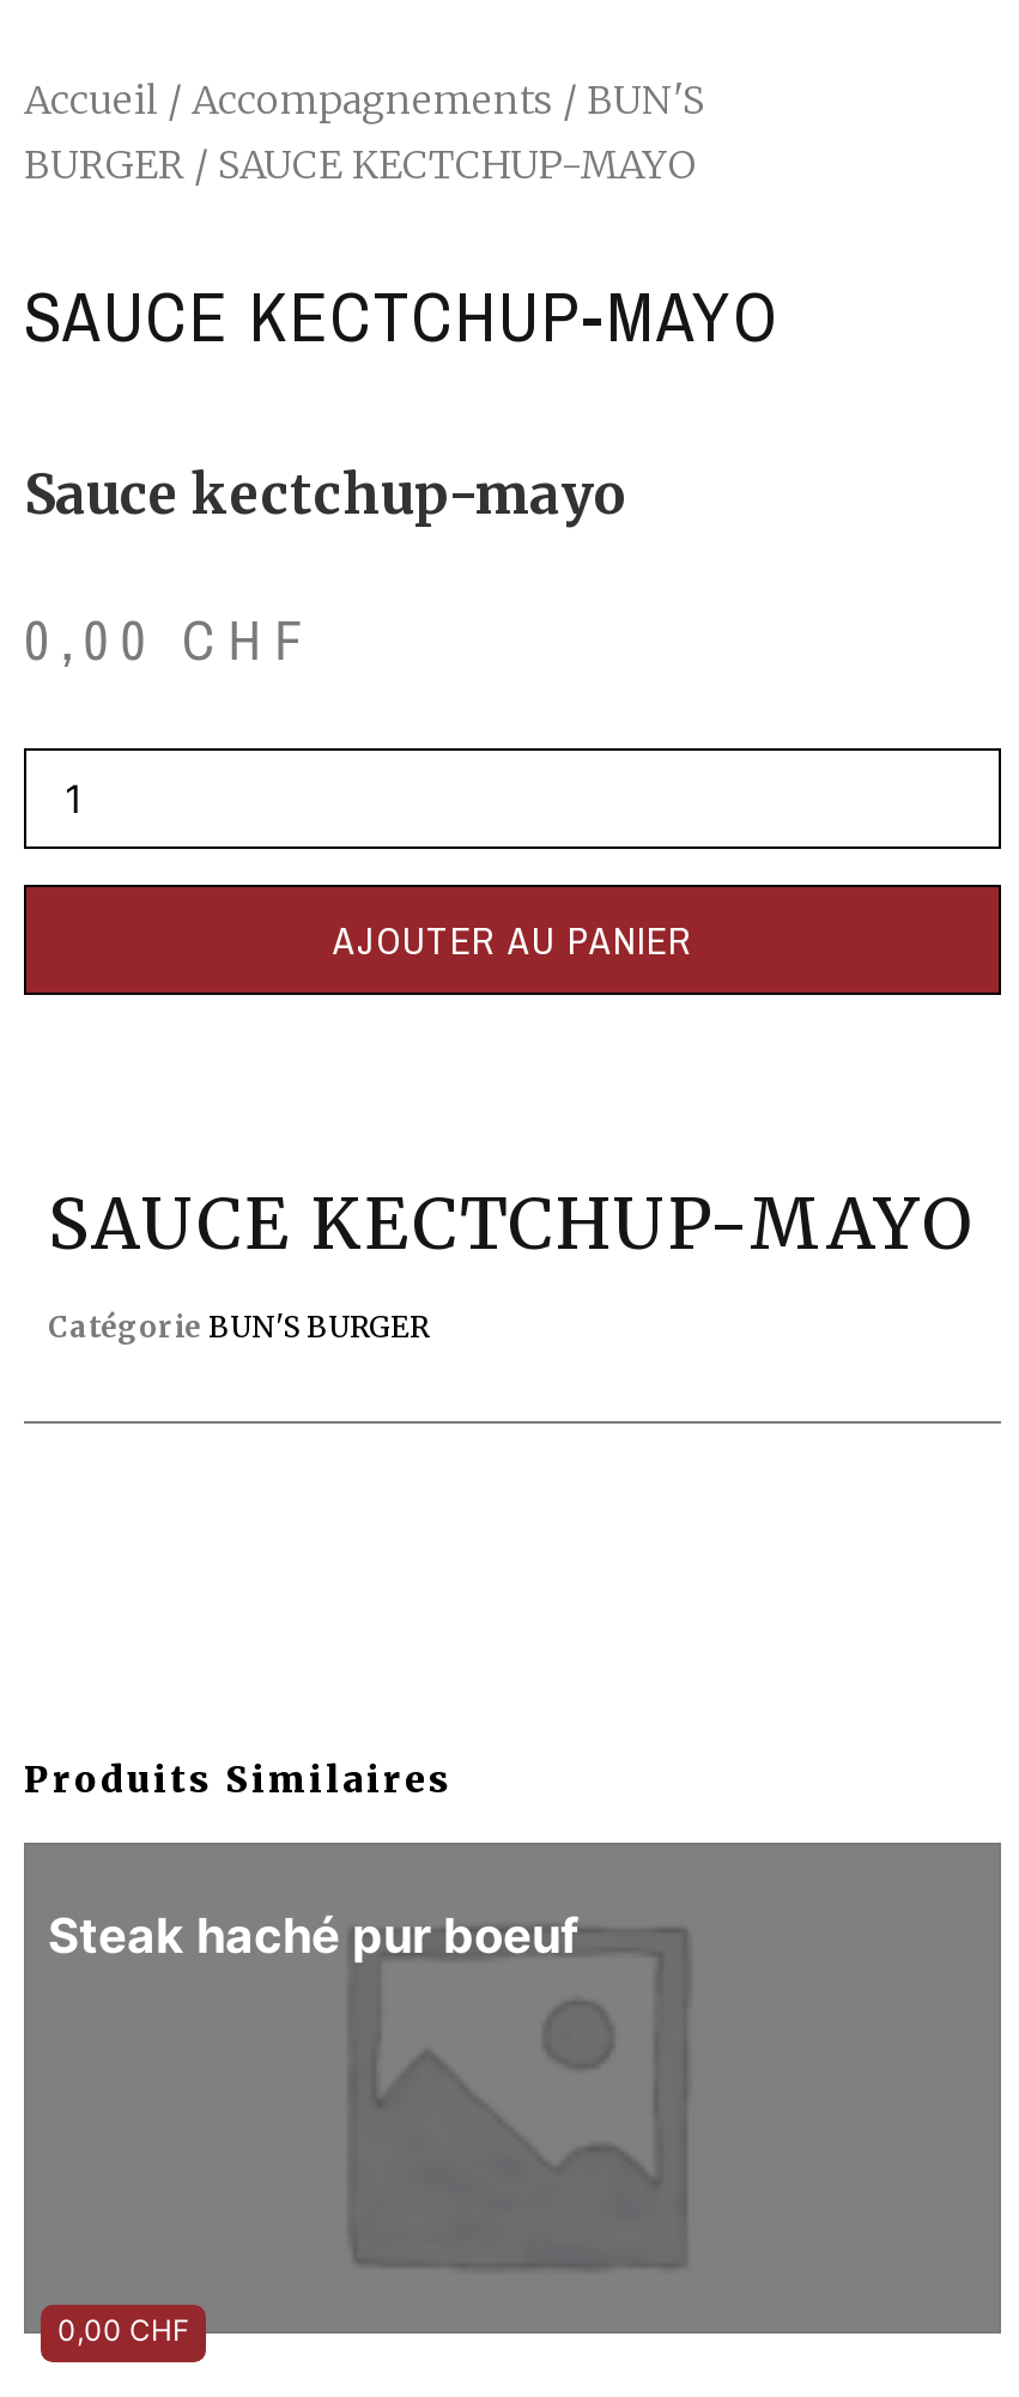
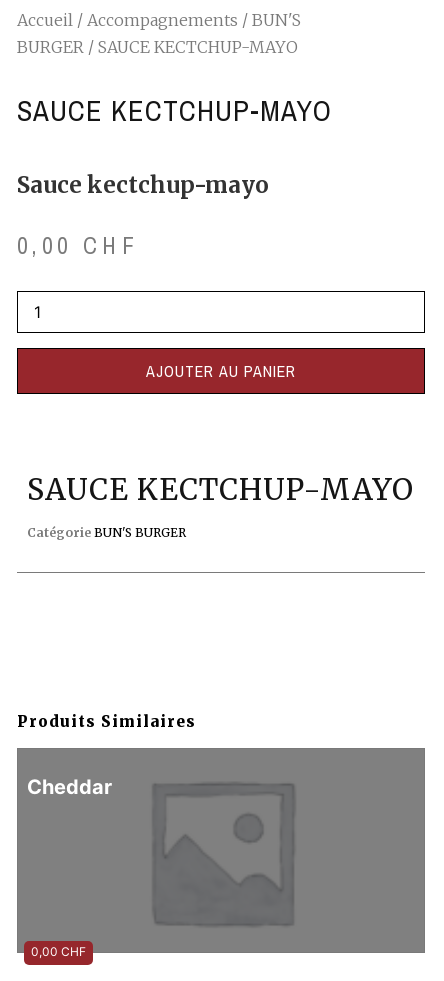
- Steak haché pur boeuf
+ Cheddar
